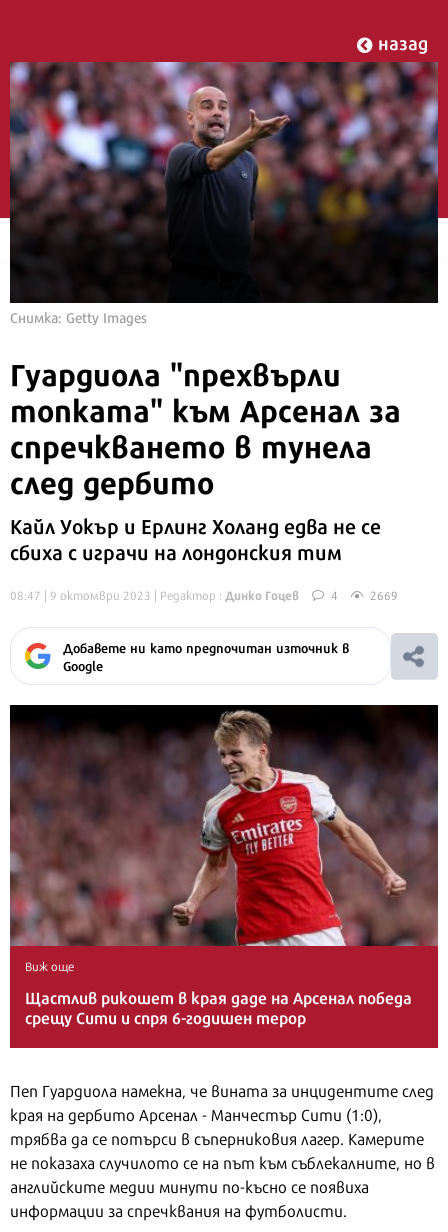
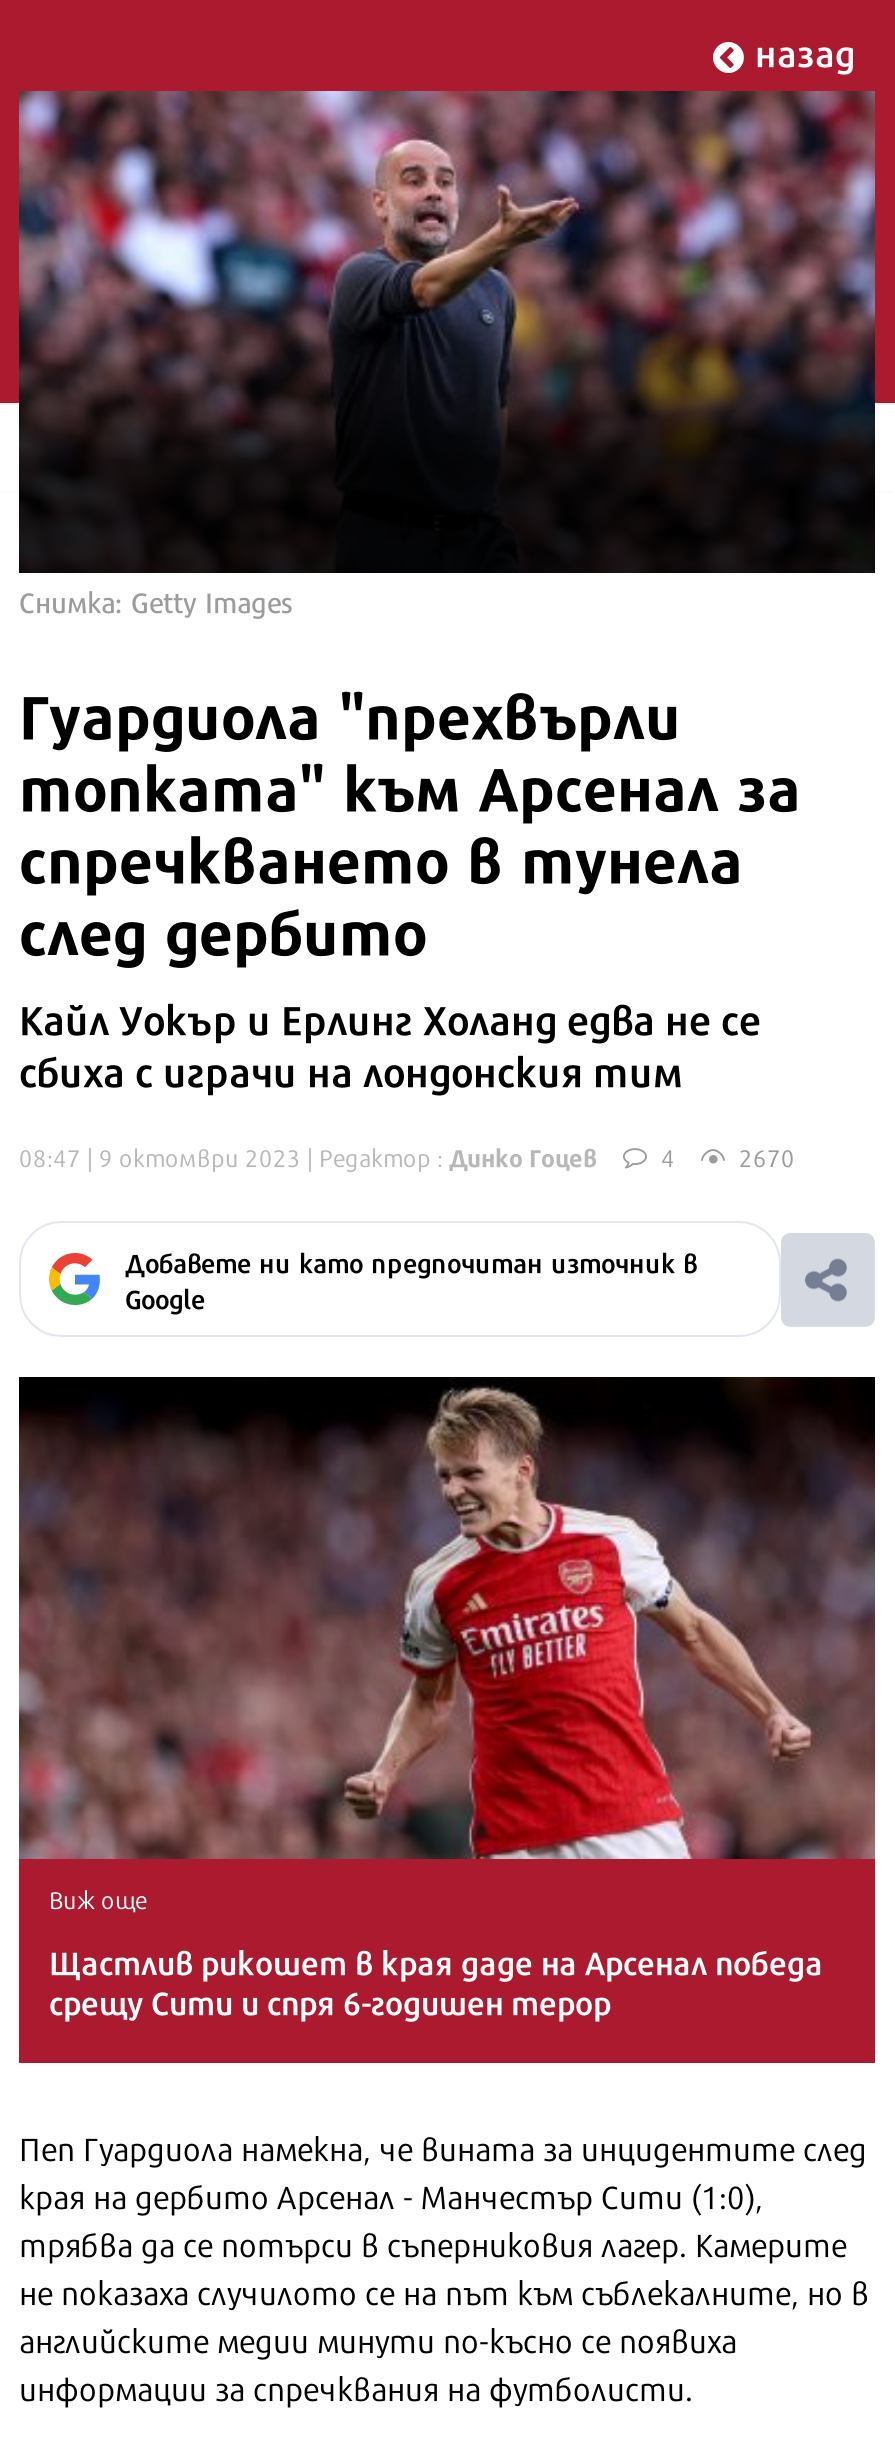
- 2669
+ 2670
